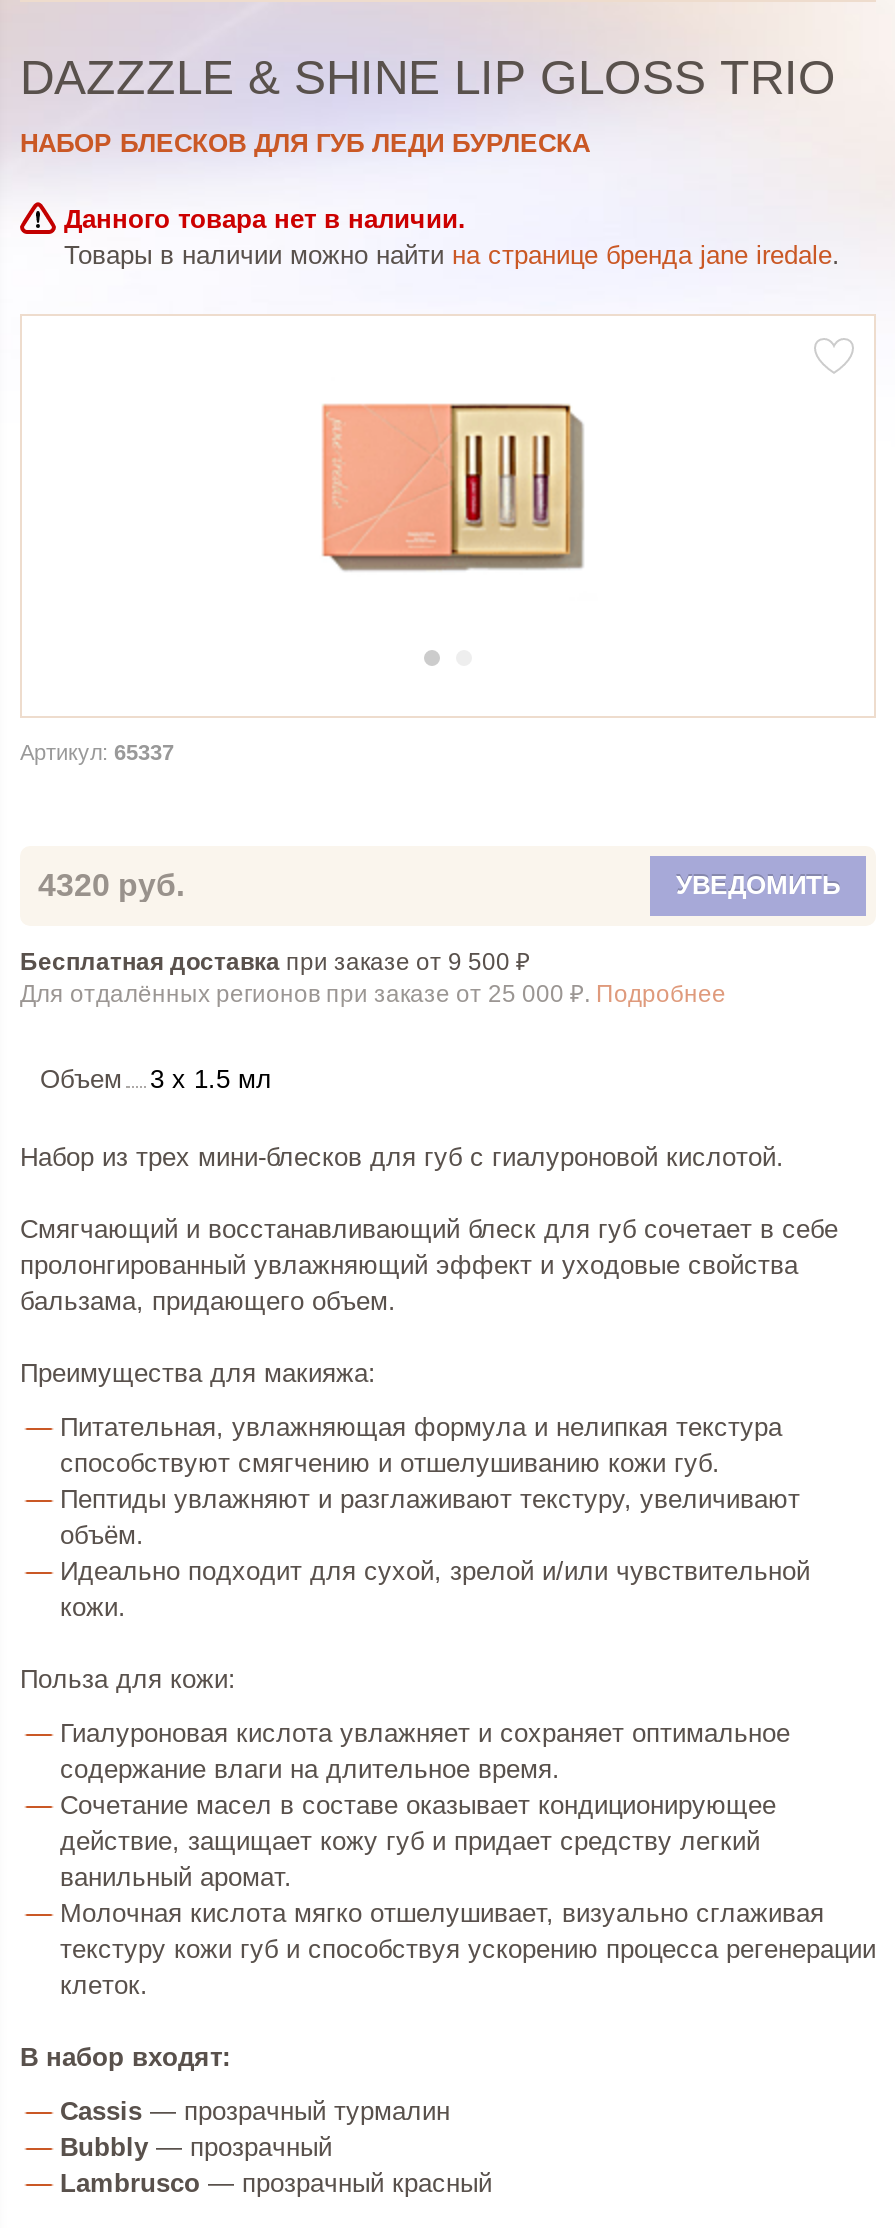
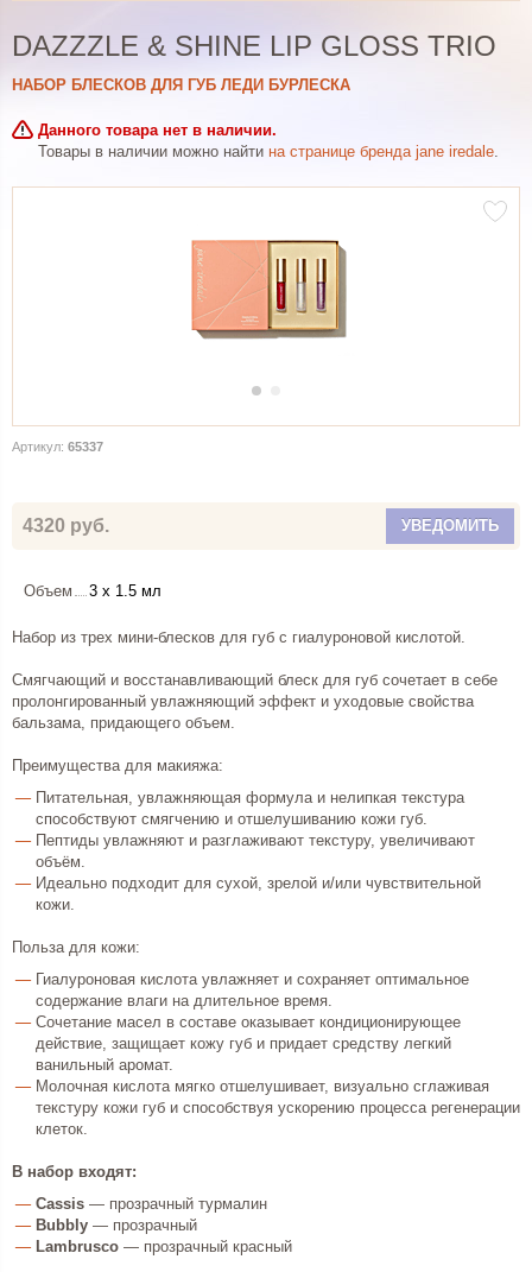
- Бесплатная доставка при заказе от 9 500 ₽
- Для отдалённых регионов при заказе от 25 000 ₽. Подробнее
